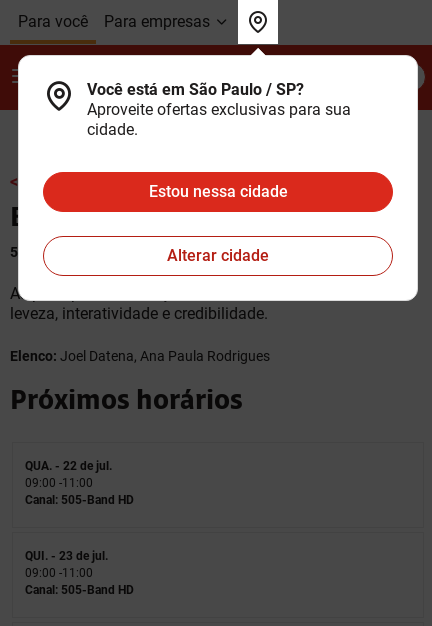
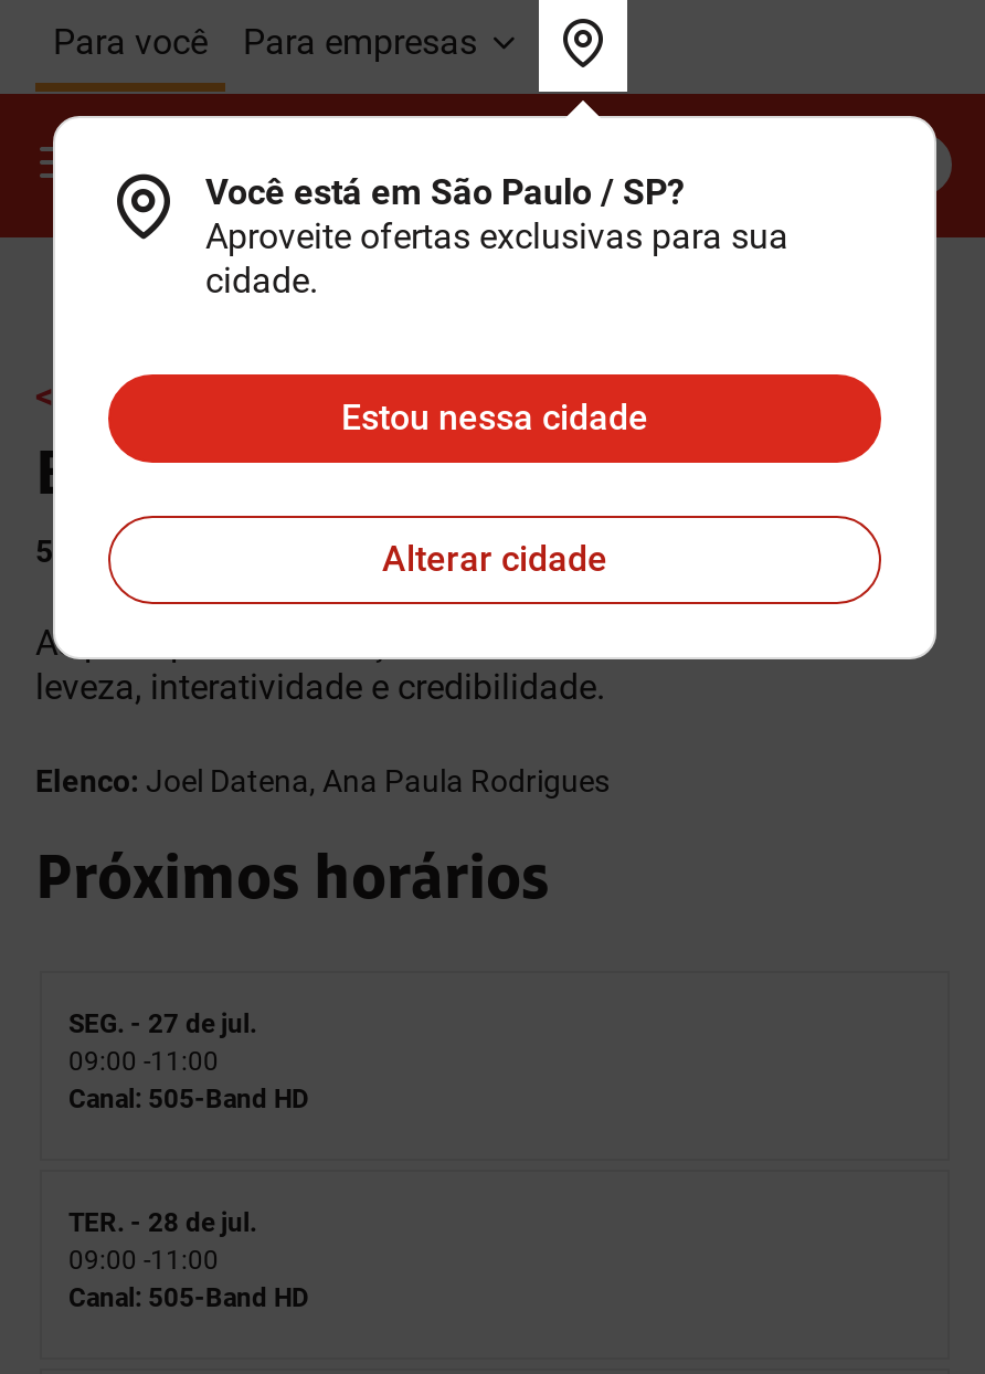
- QUA. - 22 de jul.
+ SEG. - 27 de jul.

- QUI. - 23 de jul.
+ TER. - 28 de jul.
